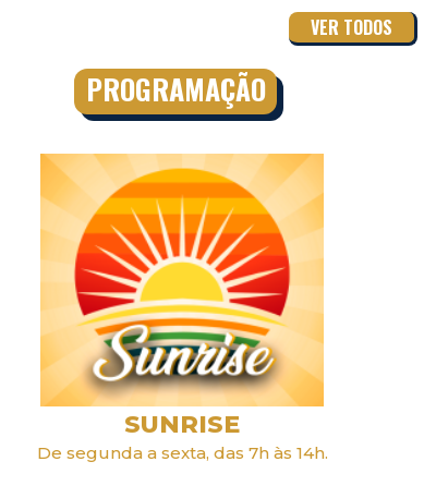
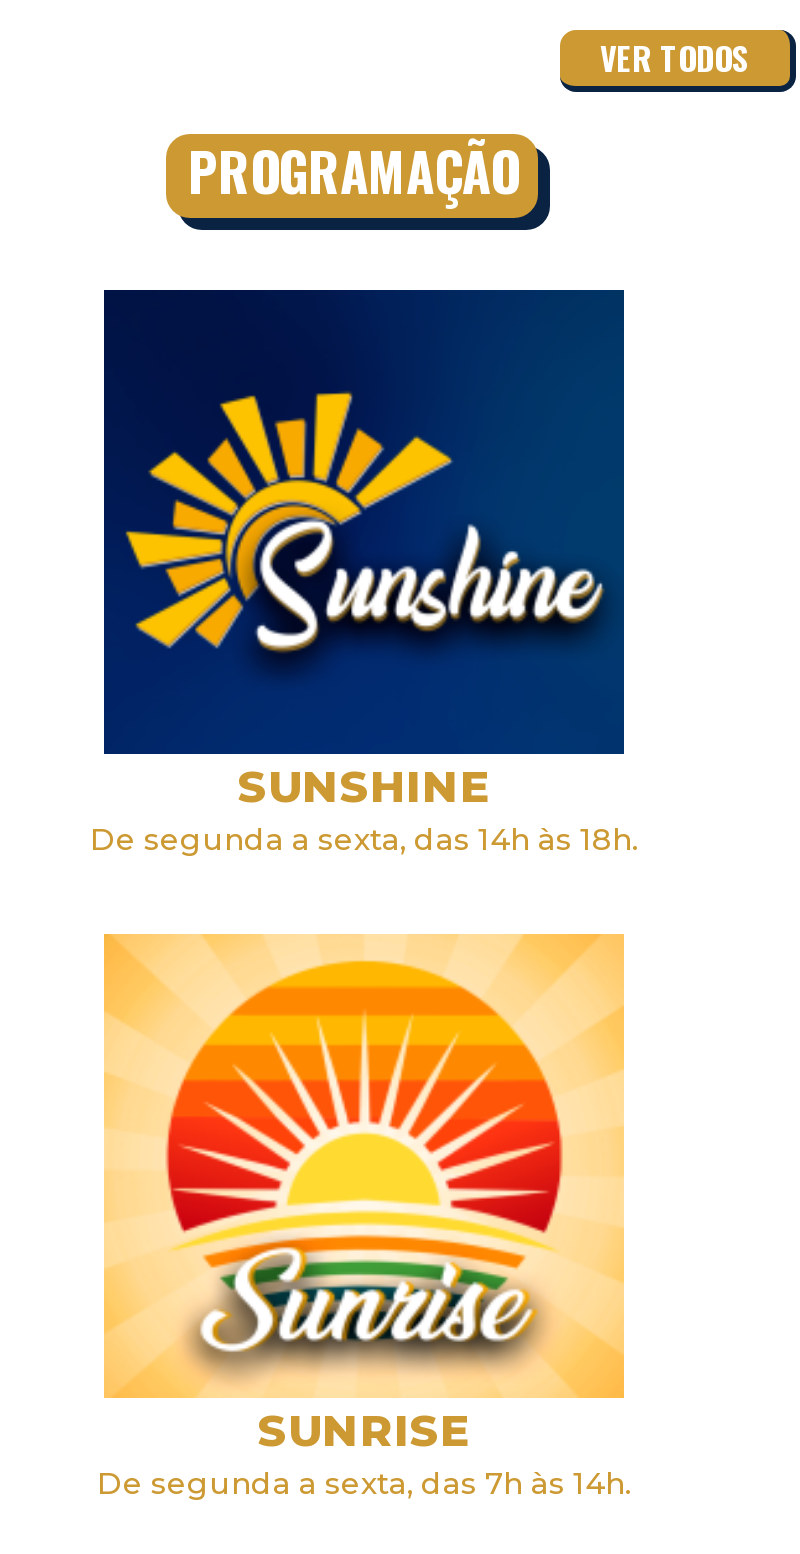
+ [image]
+ SUNSHINE
+ De segunda a sexta, das 14h às 18h.
